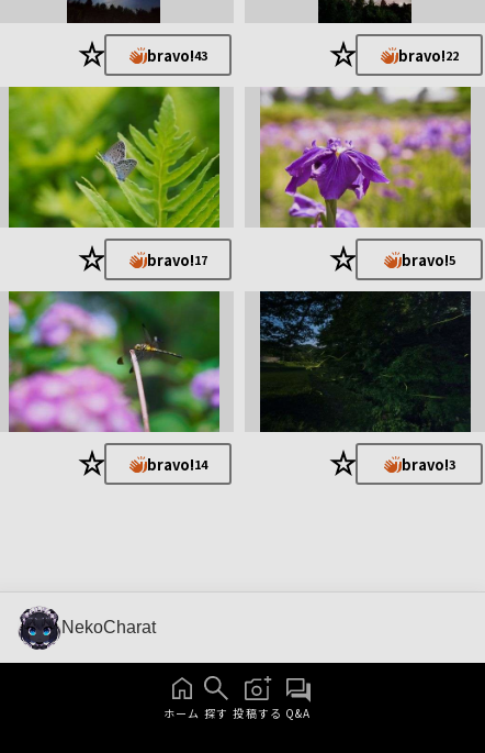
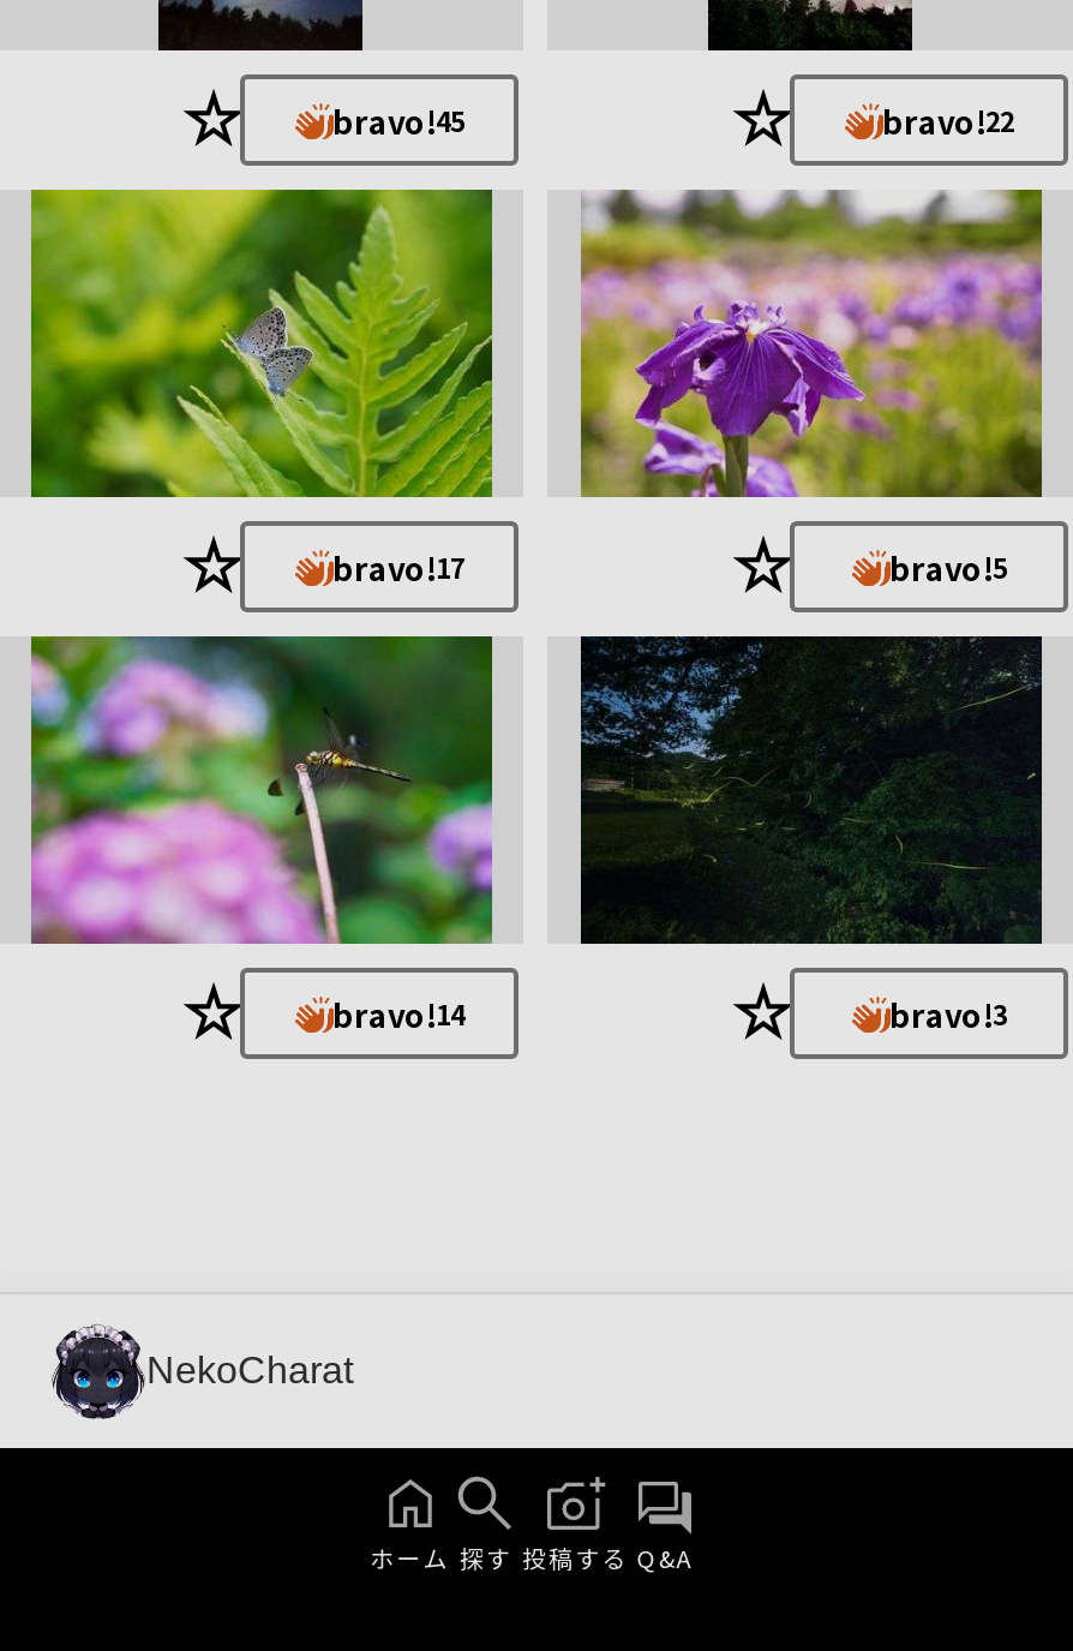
- bravo!43
+ bravo!45
